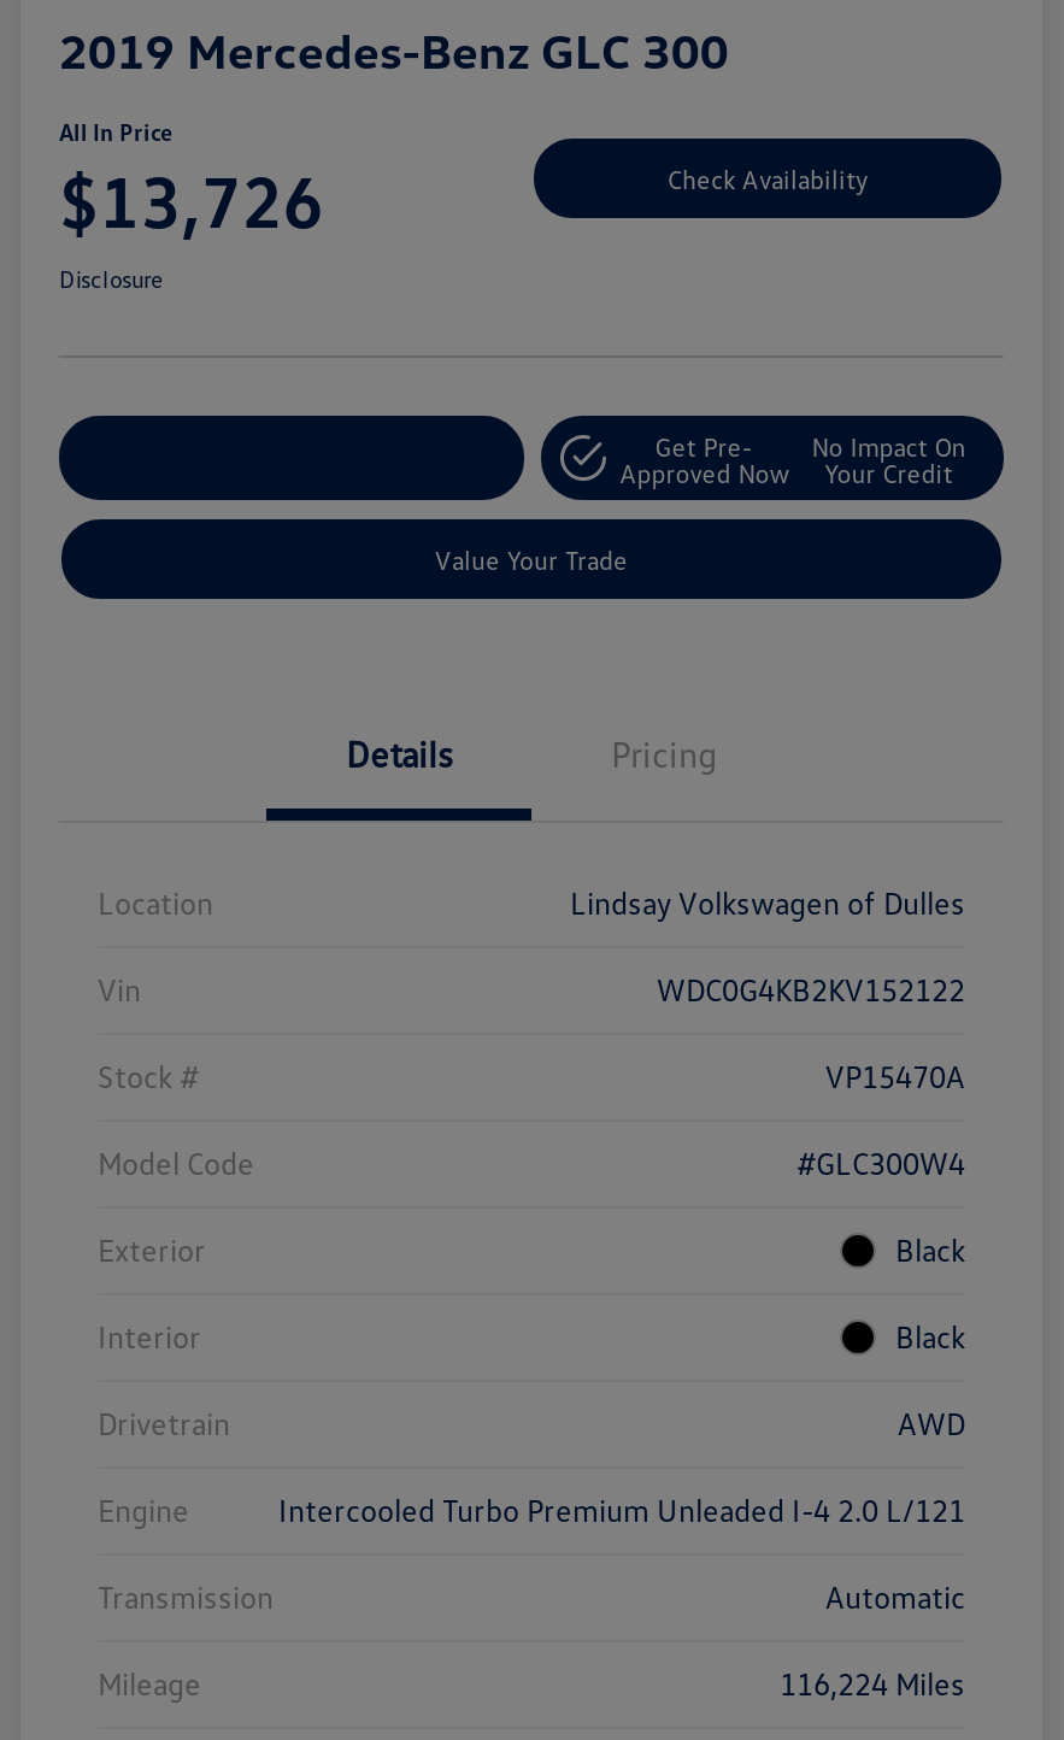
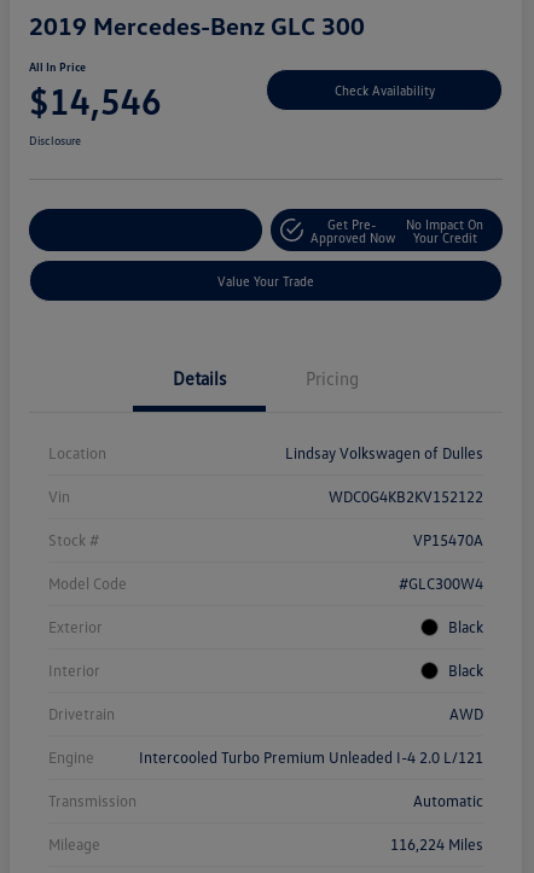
- $13,726
+ $14,546
